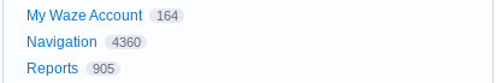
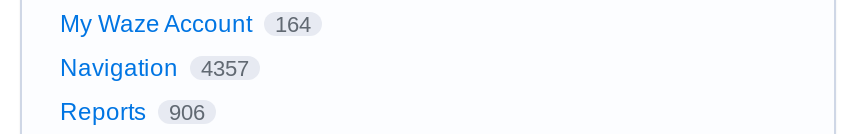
- Navigation 4360
+ Navigation 4357

- Reports 905
+ Reports 906
